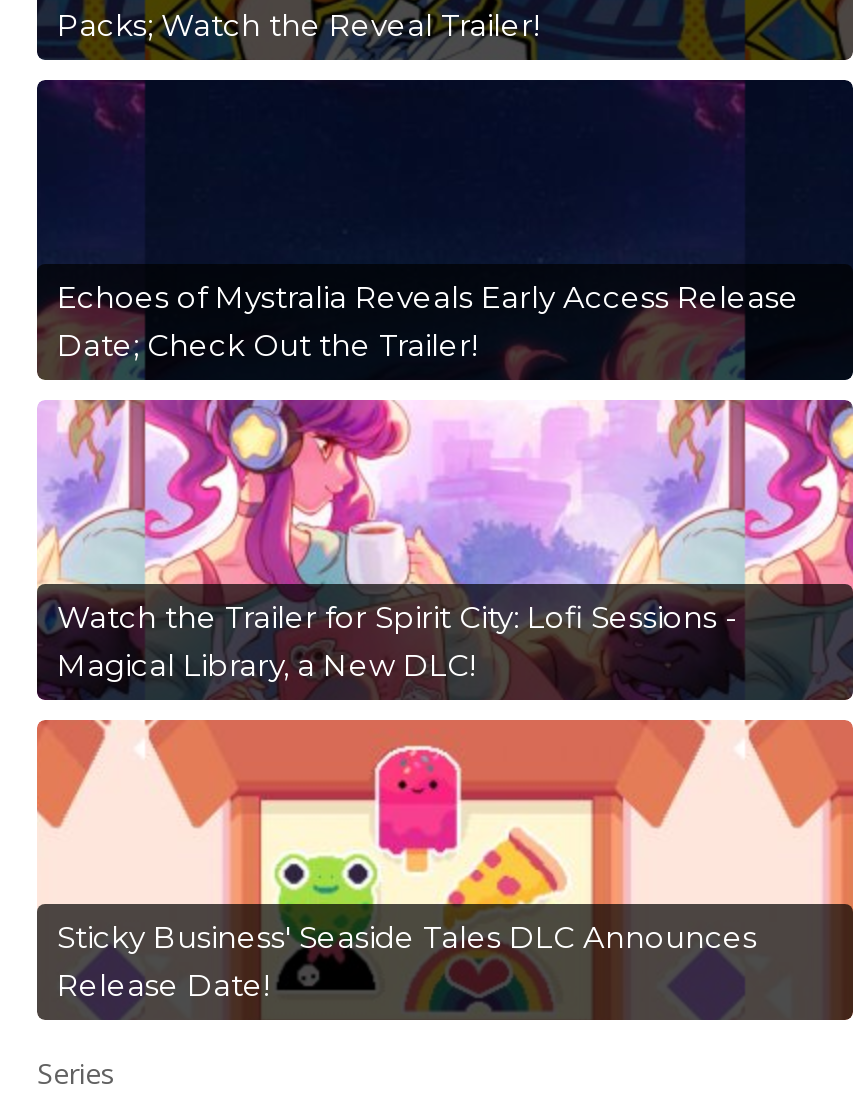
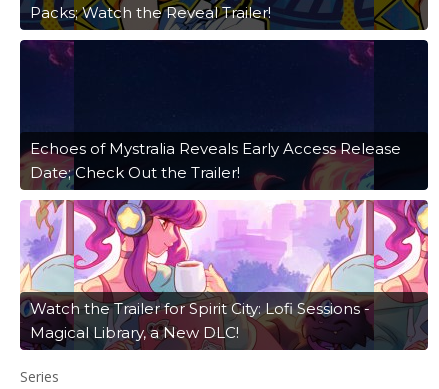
- [image]
- Sticky Business' Seaside Tales DLC Announces
- Release Date!
